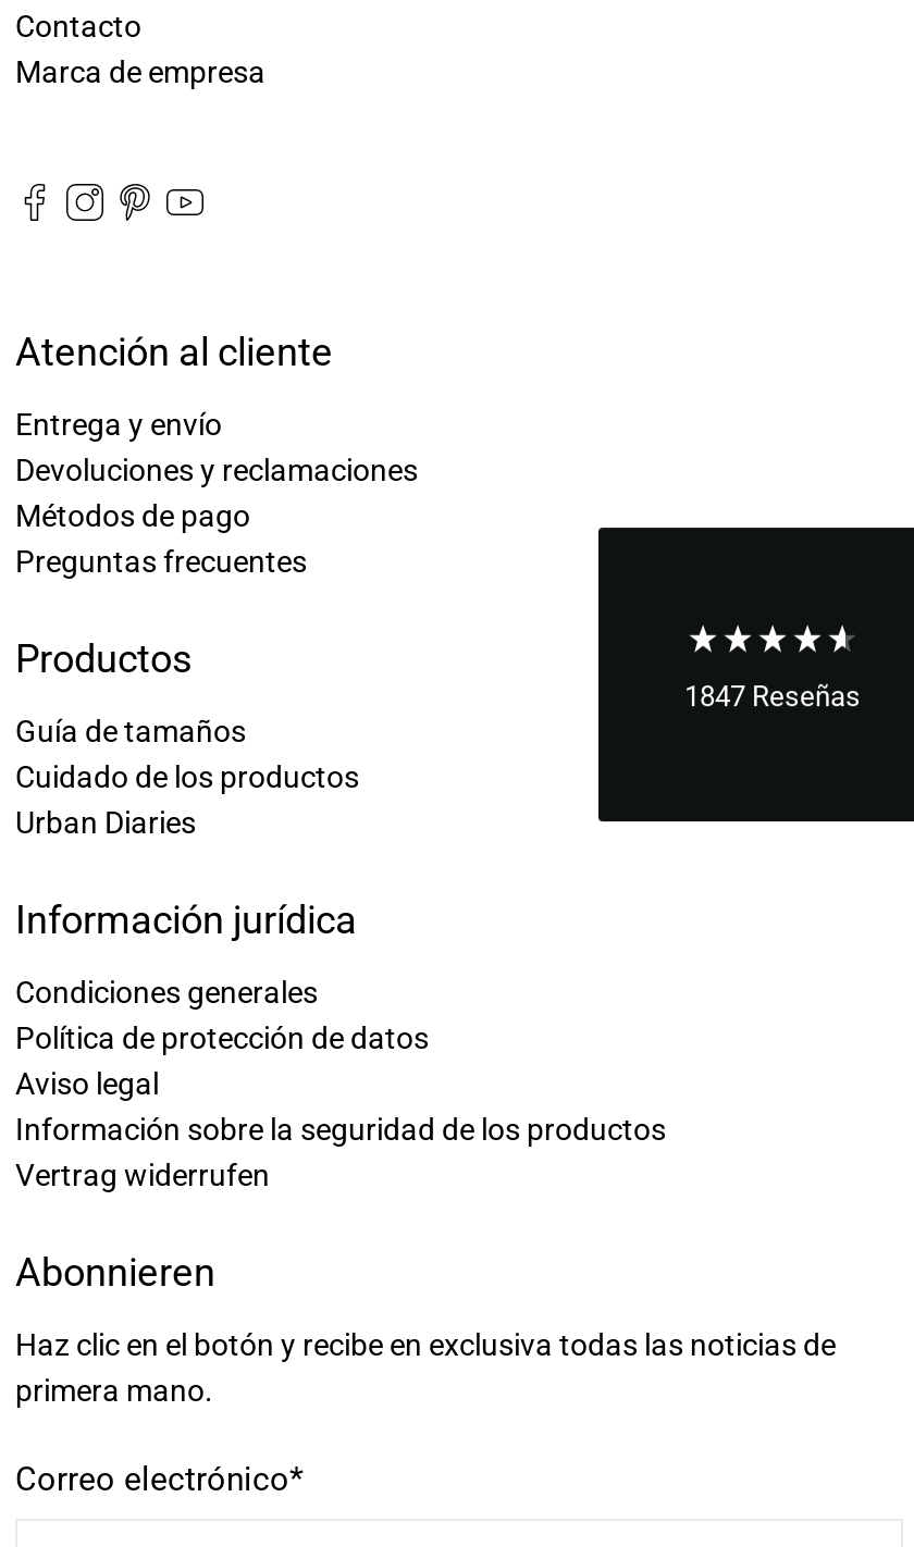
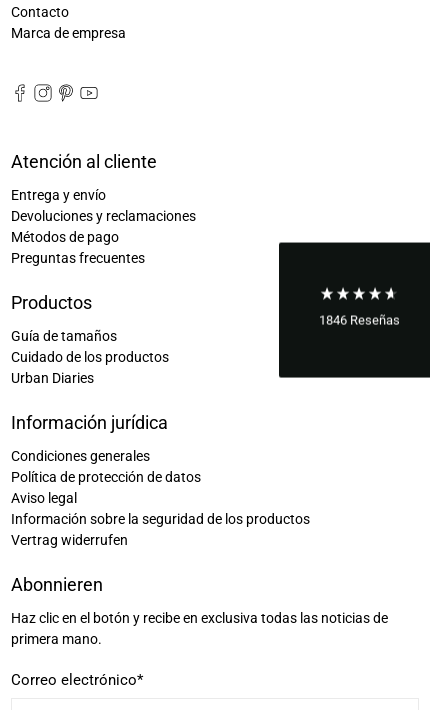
- 1847 Reseñas
+ 1846 Reseñas
